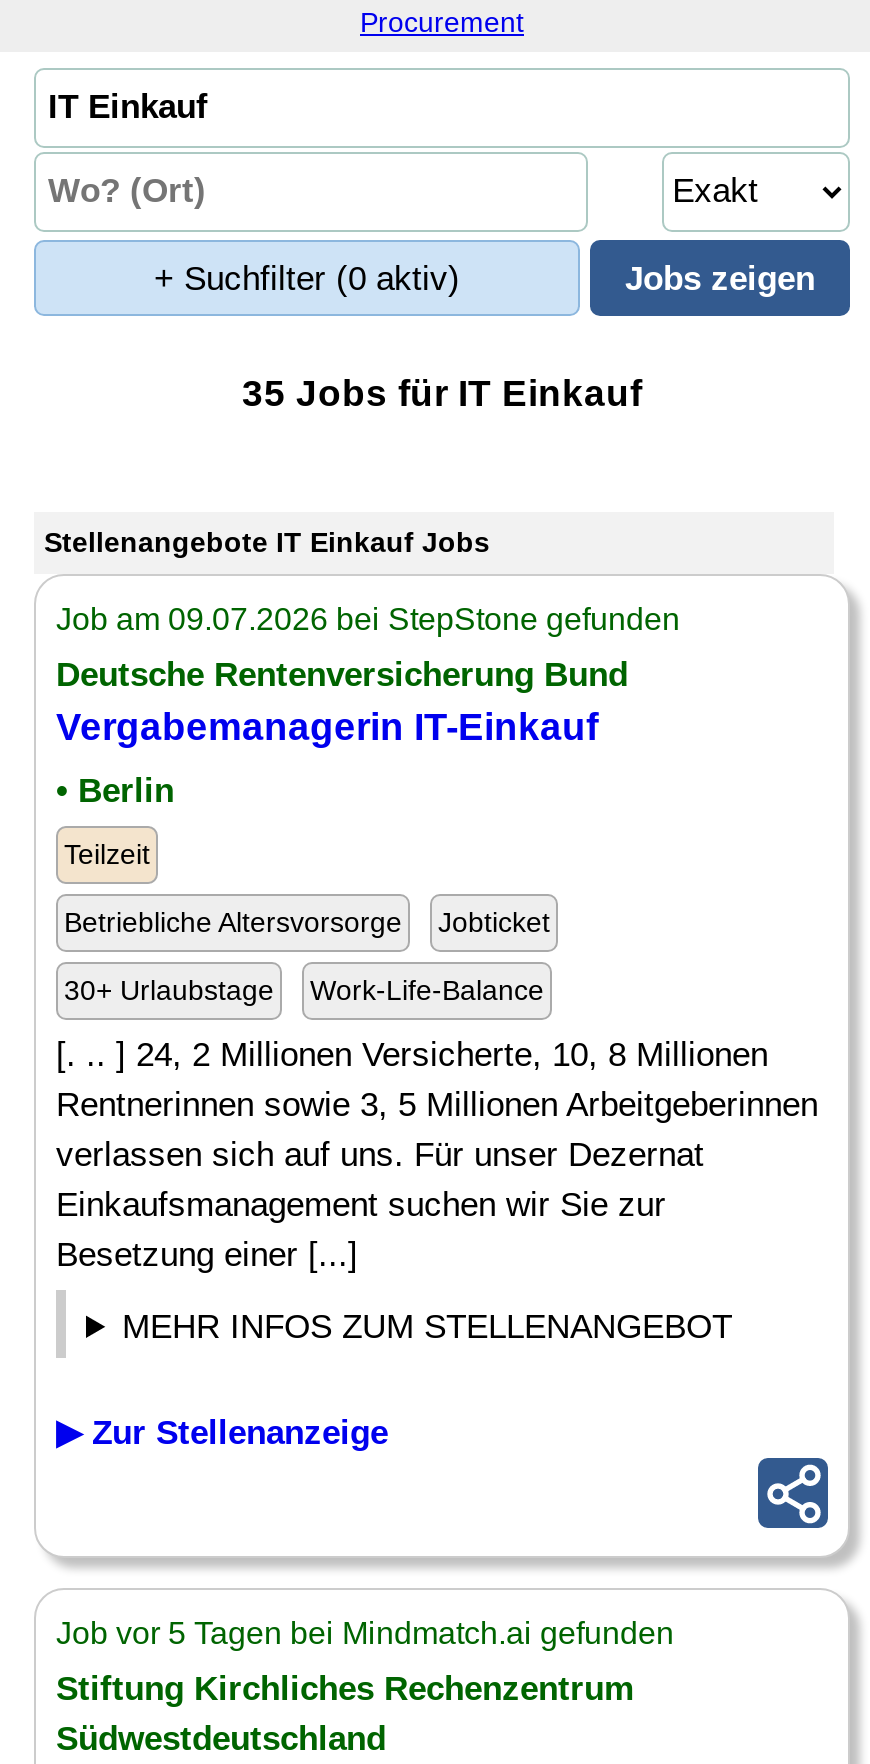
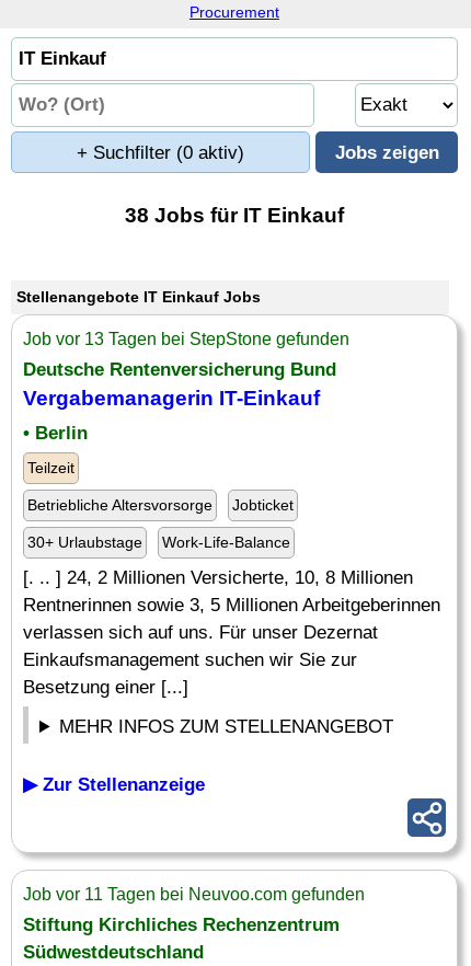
- 35 Jobs für IT Einkauf
+ 38 Jobs für IT Einkauf

- Job am 09.07.2026 bei StepStone gefunden
+ Job vor 13 Tagen bei StepStone gefunden

- Job vor 5 Tagen bei Mindmatch.ai gefunden
+ Job vor 11 Tagen bei Neuvoo.com gefunden
